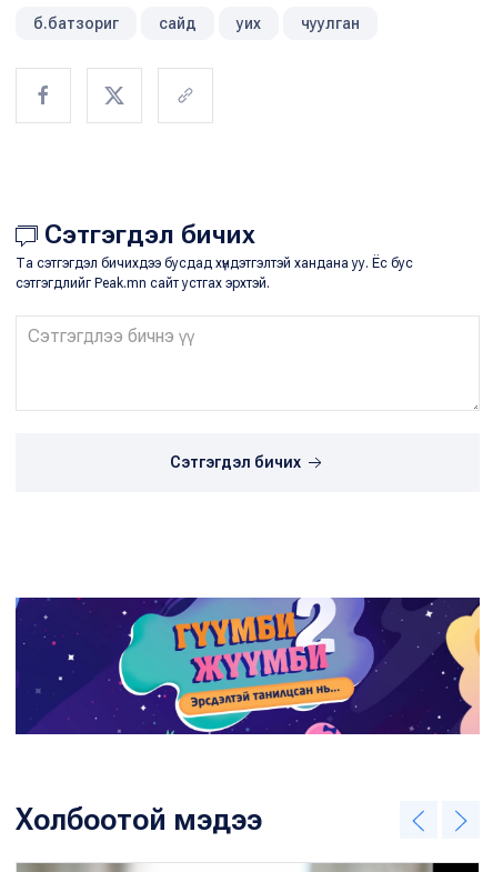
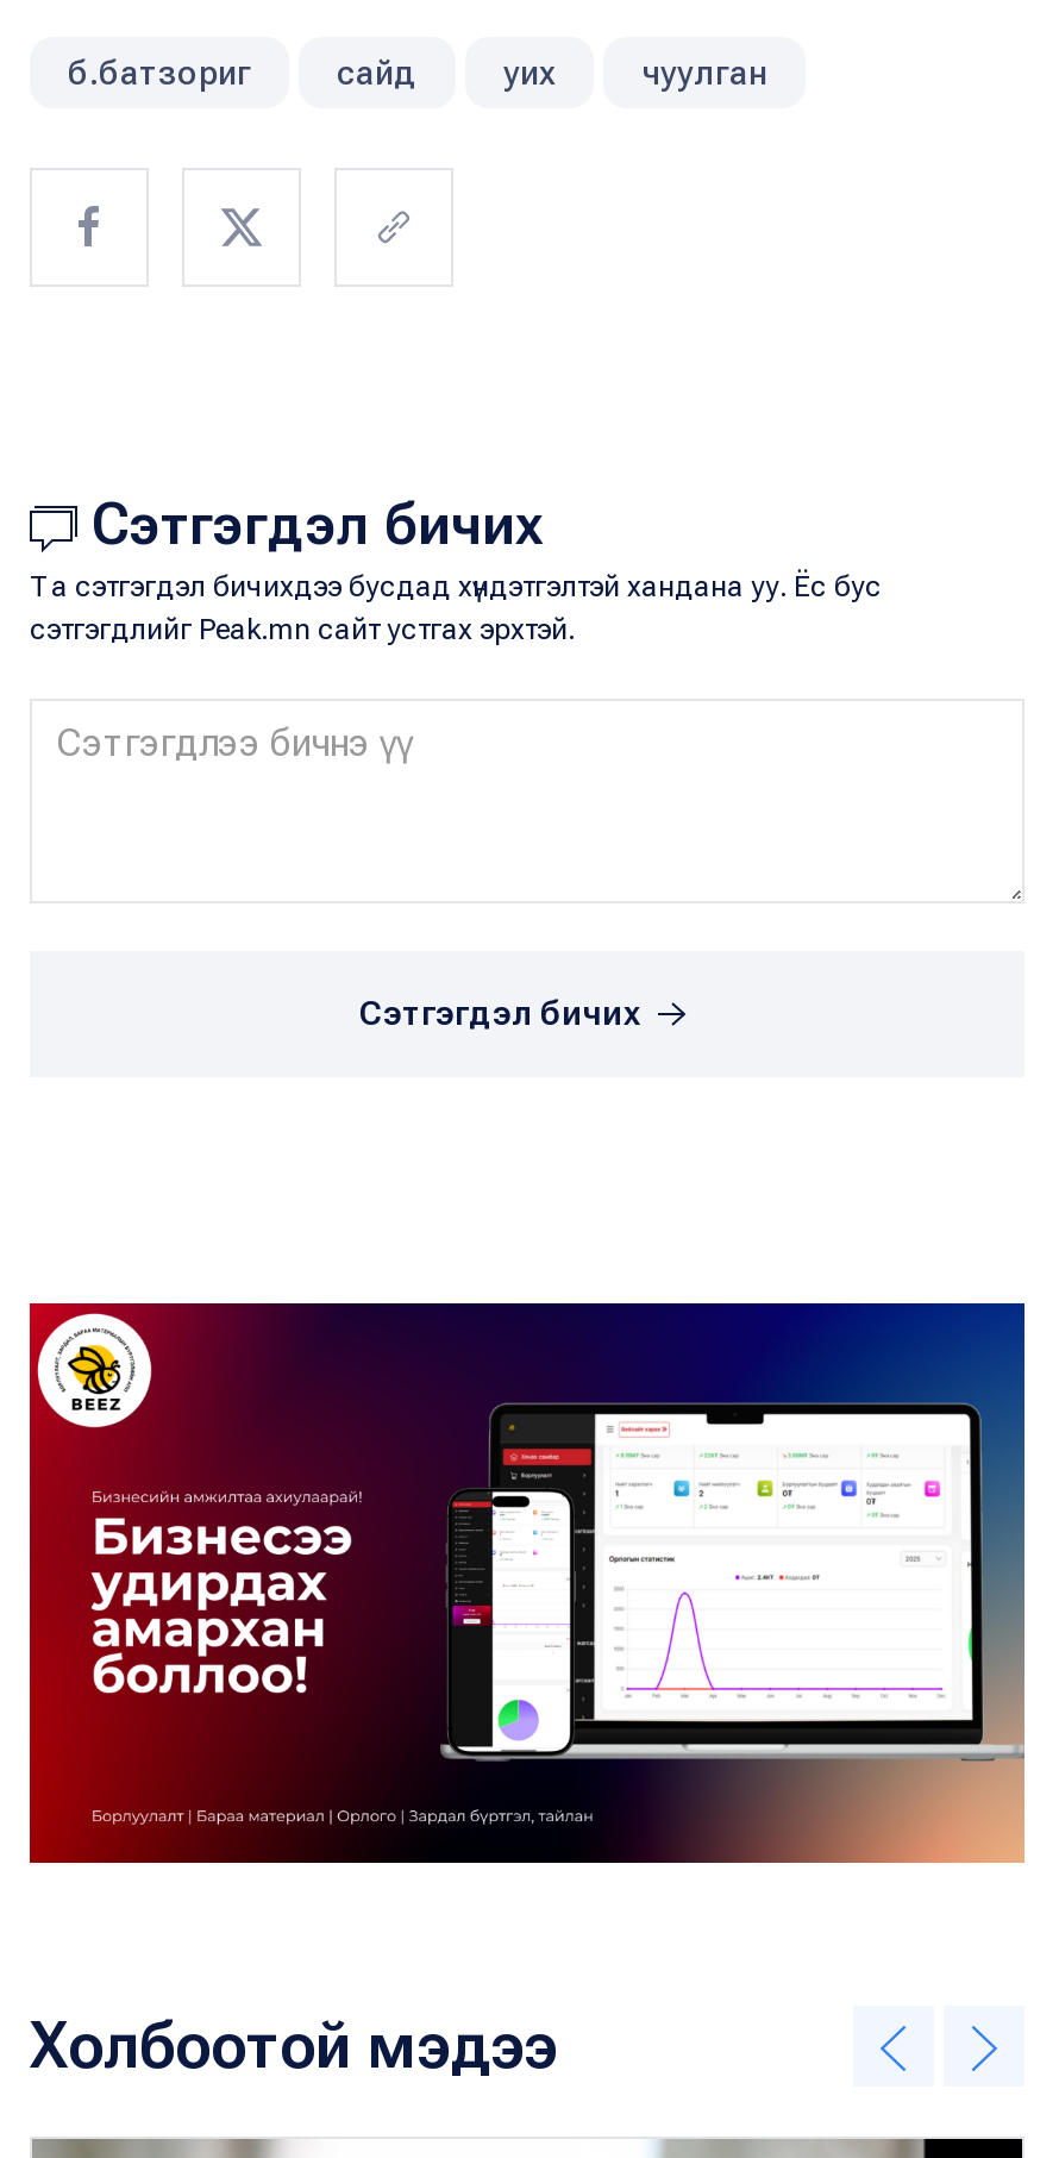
- [image]
+ [image]
